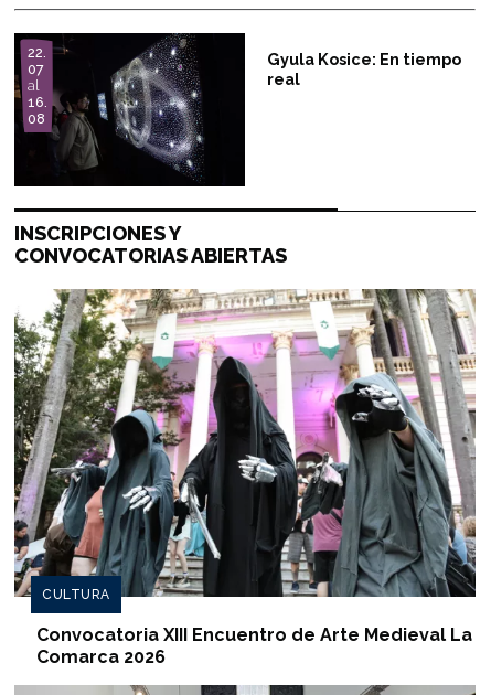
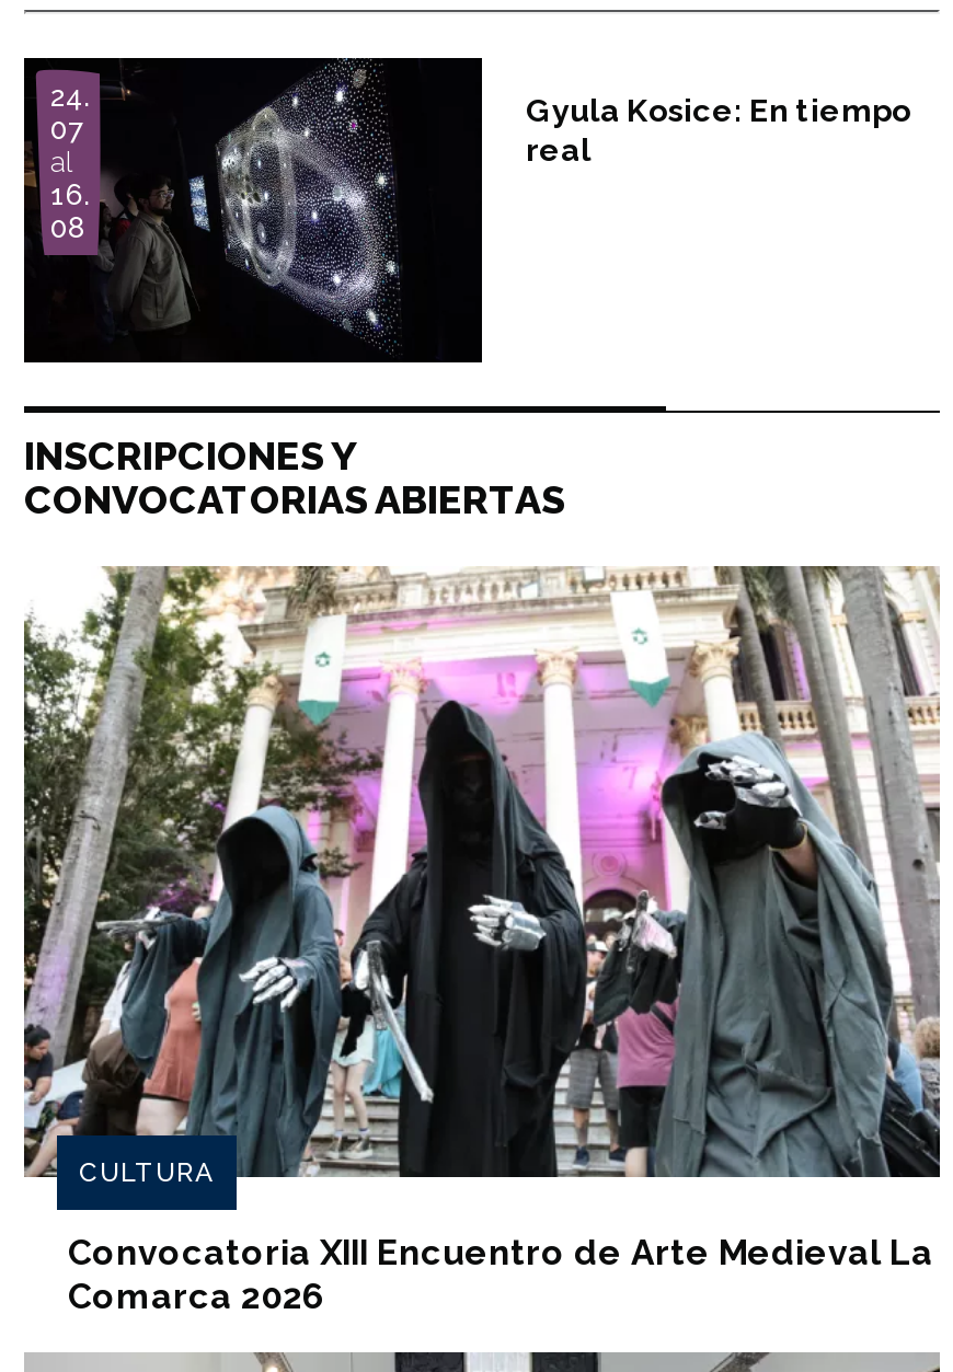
- I 22.
+ I 24.
